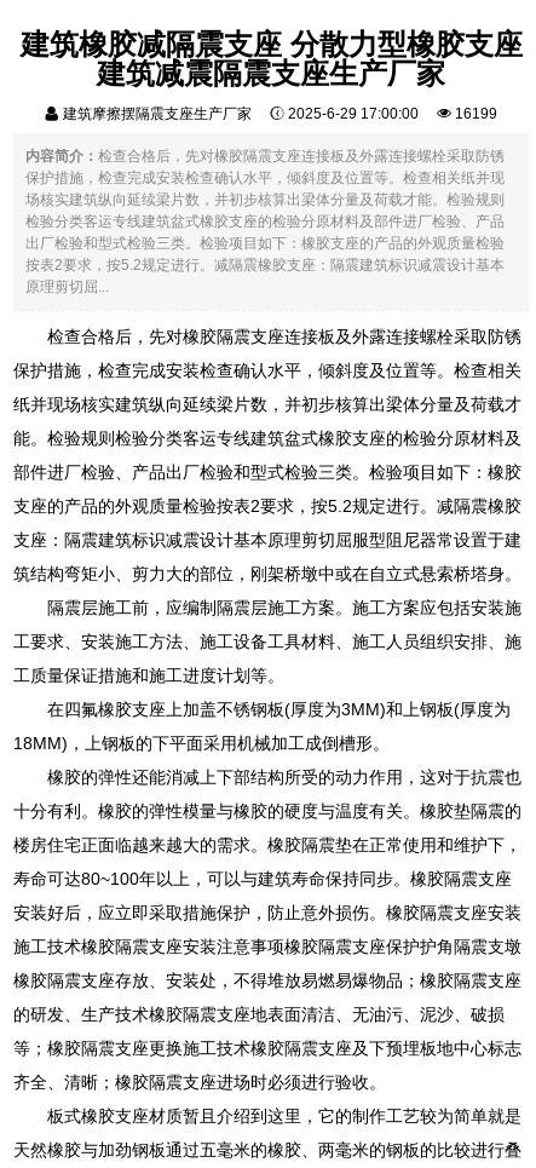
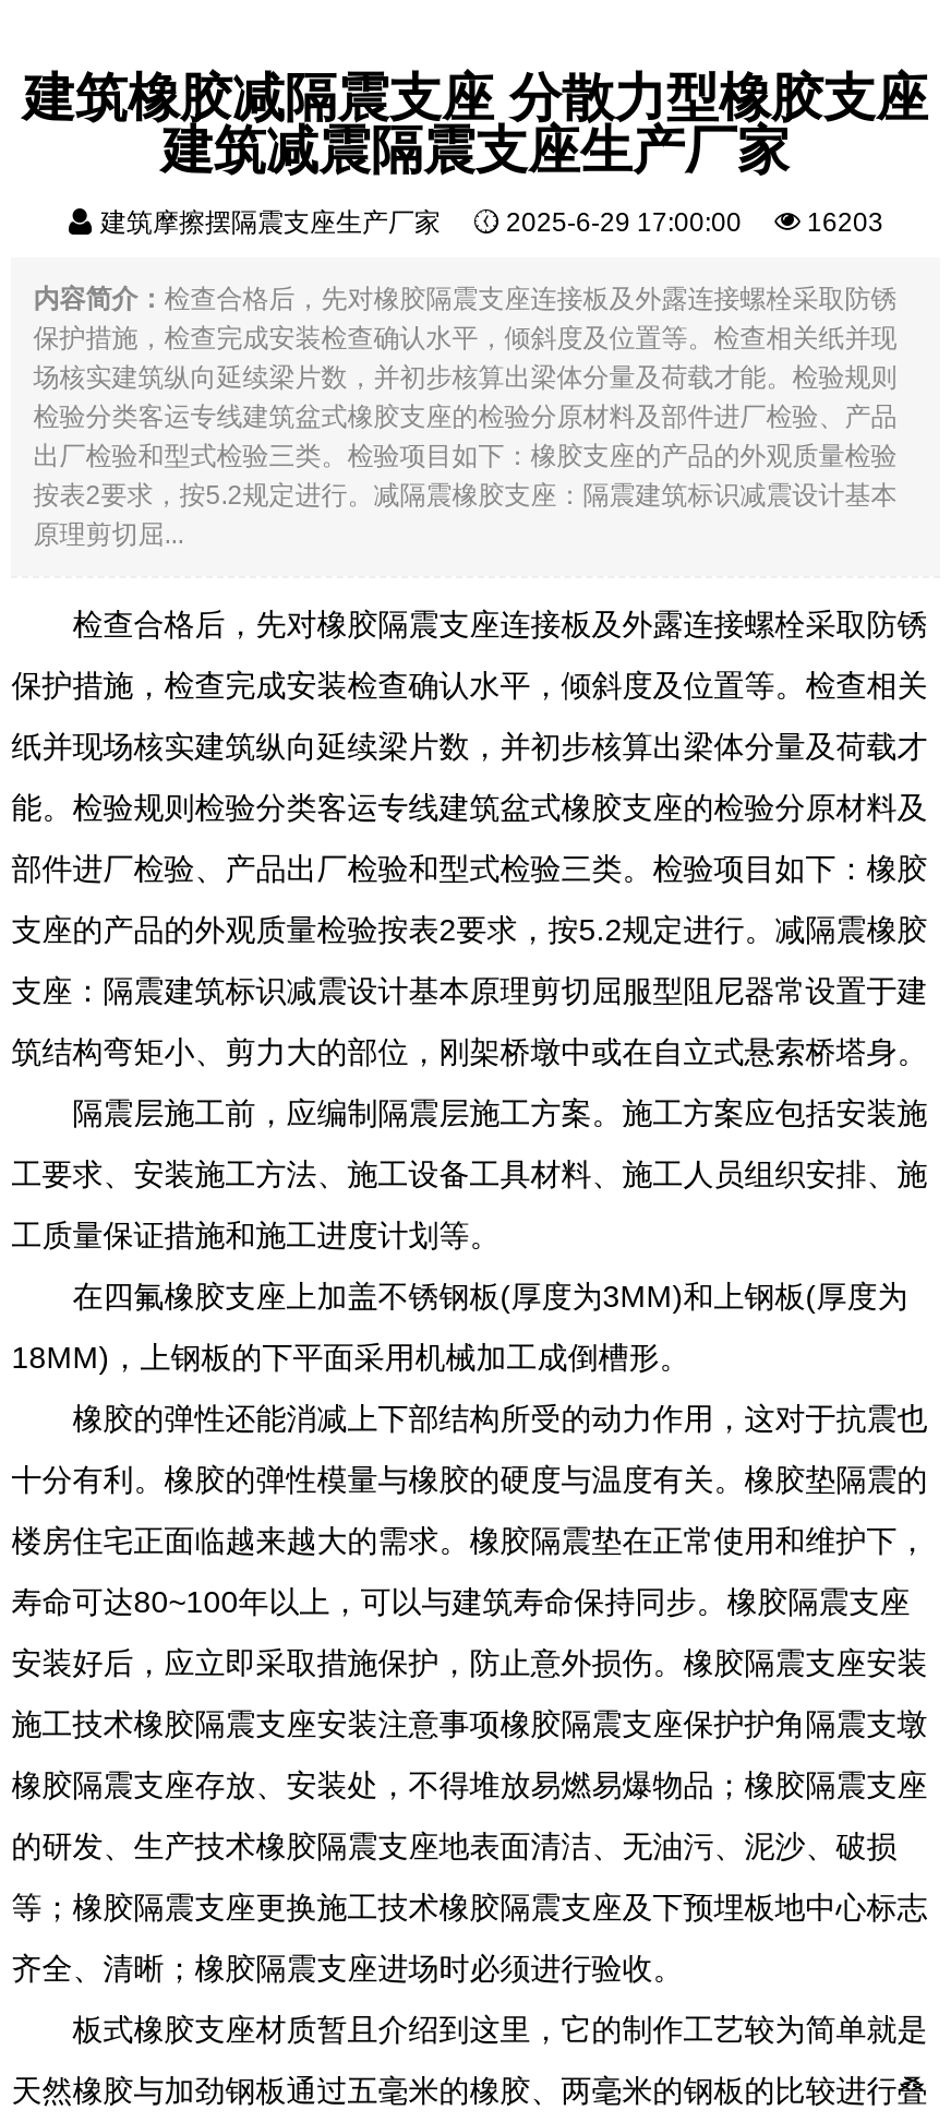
- 建筑摩擦摆隔震支座生产厂家 2025-6-29 17:00:00 16199
+ 建筑摩擦摆隔震支座生产厂家 2025-6-29 17:00:00 16203
